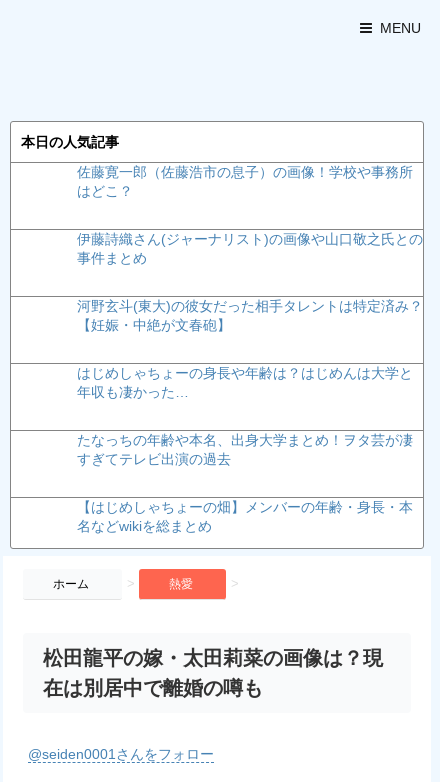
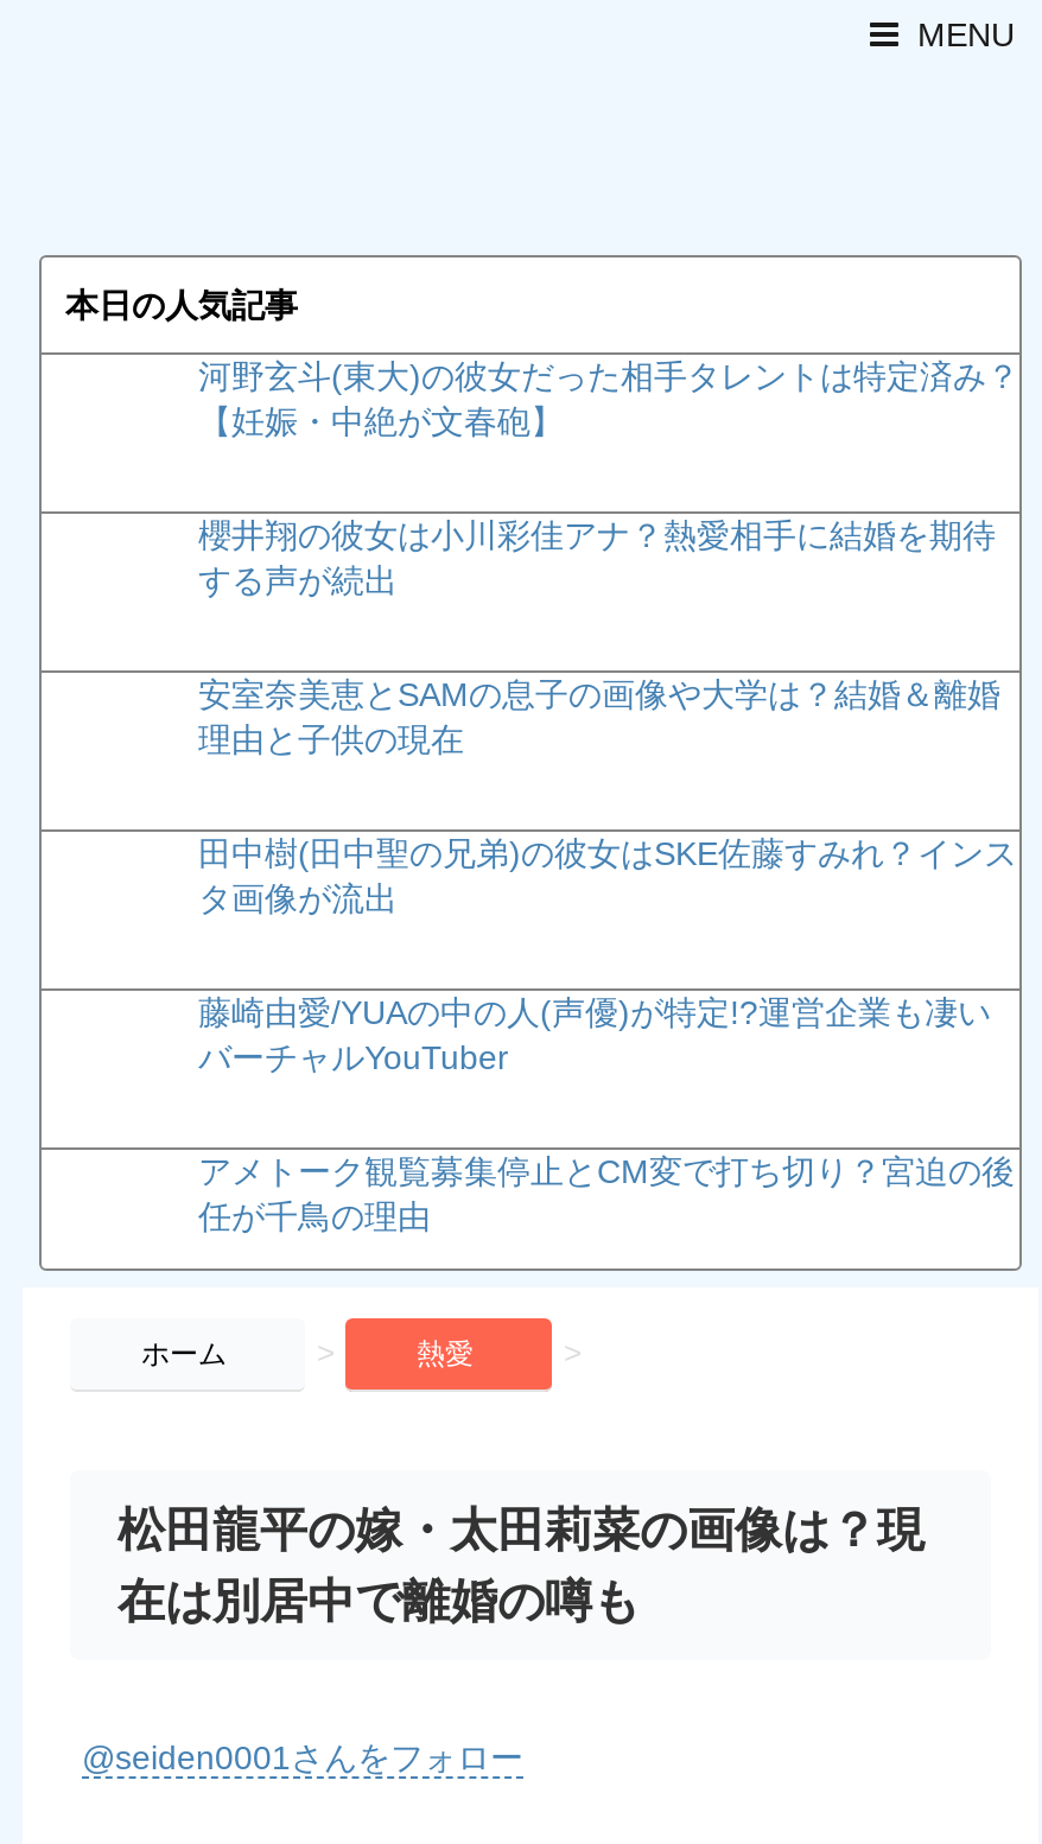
- 佐藤寛一郎（佐藤浩市の息子）の画像！学校や事務所
- はどこ？
- 伊藤詩織さん(ジャーナリスト)の画像や山口敬之氏との
- 事件まとめ

moved up: 河野玄斗(東大)の彼女だった相手タレントは特定済み？ | 【妊娠・中絶が文春砲】

- はじめしゃちょーの身長や年齢は？はじめんは大学と
- 年収も凄かった…
- たなっちの年齢や本名、出身大学まとめ！ヲタ芸が凄
- すぎてテレビ出演の過去
- 【はじめしゃちょーの畑】メンバーの年齢・身長・本
- 名などwikiを総まとめ
+ 櫻井翔の彼女は小川彩佳アナ？熱愛相手に結婚を期待
+ する声が続出
+ 安室奈美恵とSAMの息子の画像や大学は？結婚＆離婚
+ 理由と子供の現在
+ 田中樹(田中聖の兄弟)の彼女はSKE佐藤すみれ？インス
+ タ画像が流出
+ 藤崎由愛/YUAの中の人(声優)が特定!?運営企業も凄い
+ バーチャルYouTuber
+ アメトーク観覧募集停止とCM変で打ち切り？宮迫の後
+ 任が千鳥の理由
